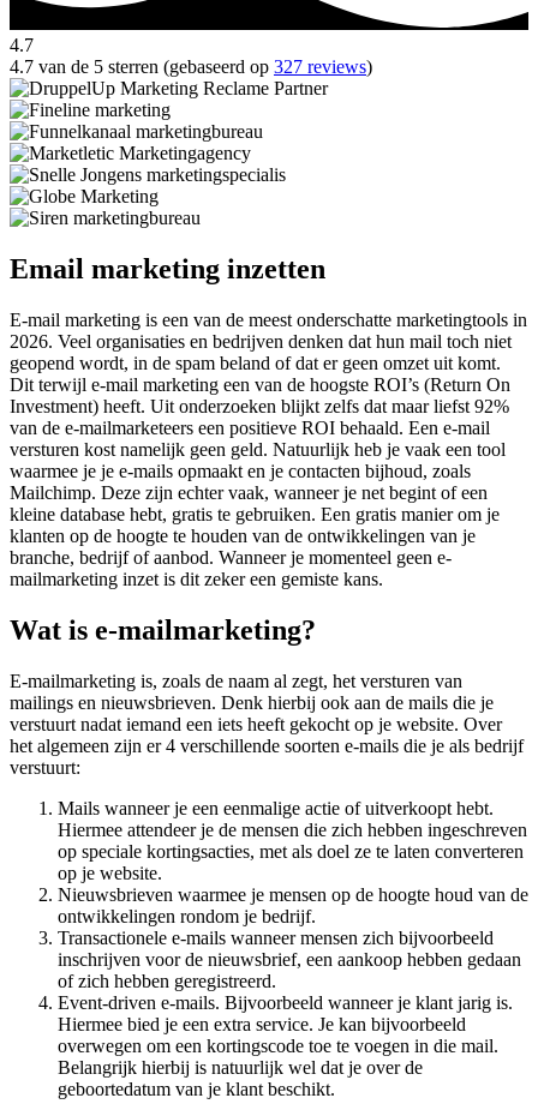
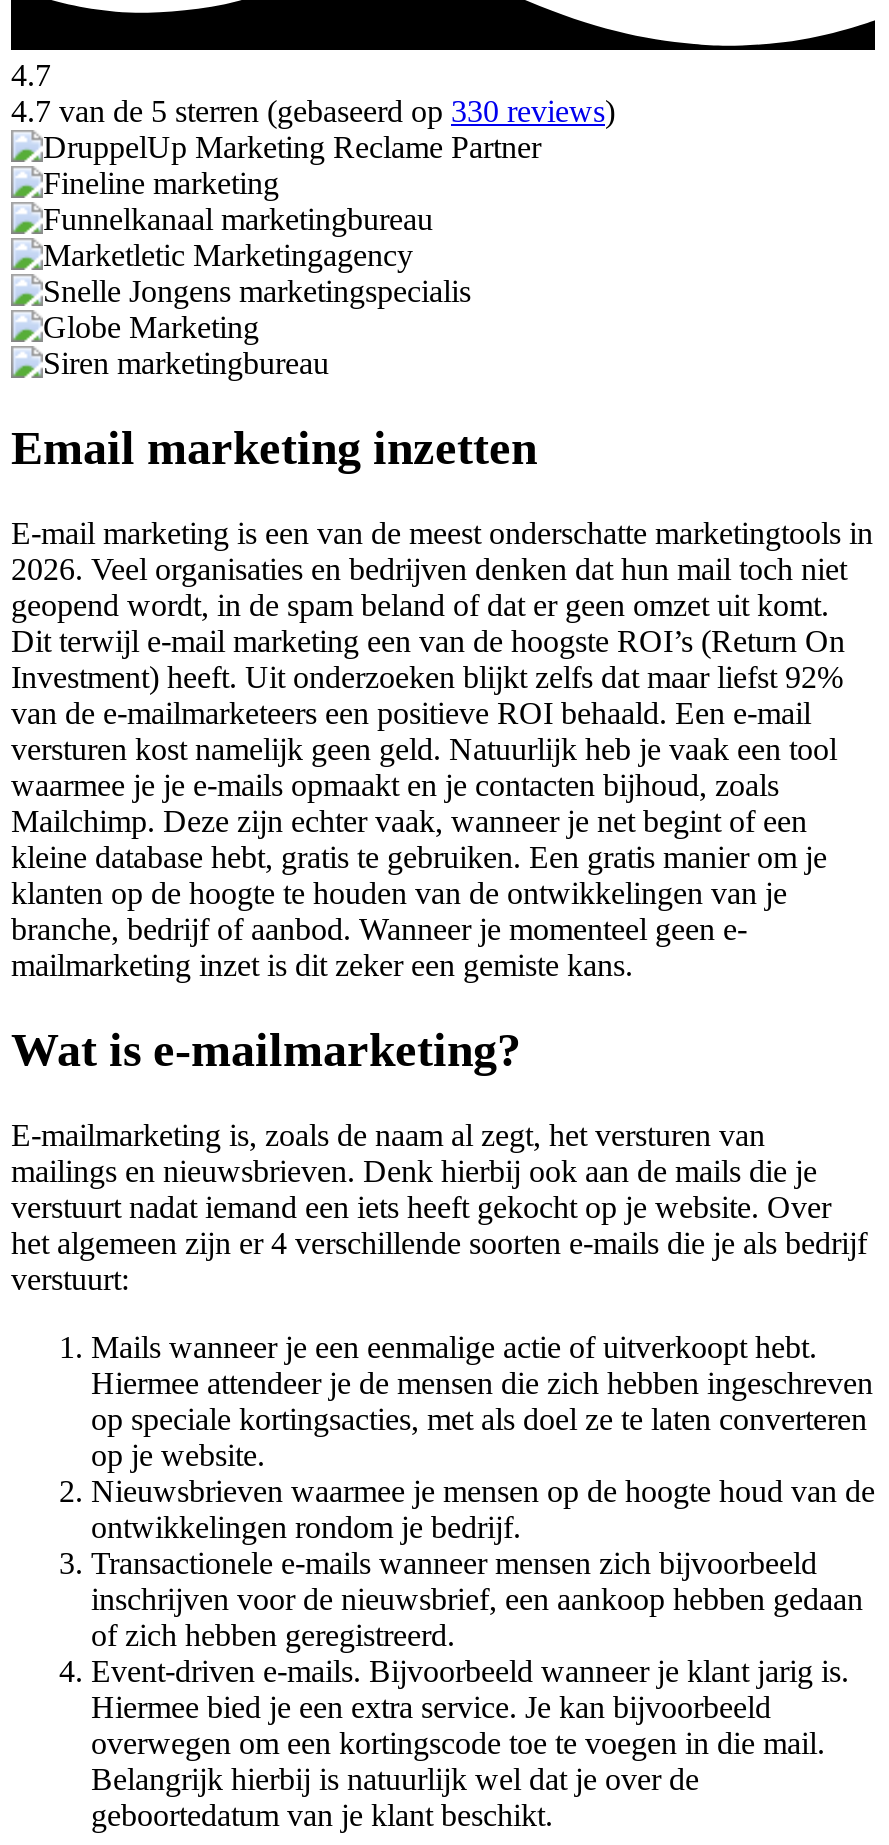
- 4.7 van de 5 sterren (gebaseerd op 327 reviews)
+ 4.7 van de 5 sterren (gebaseerd op 330 reviews)
